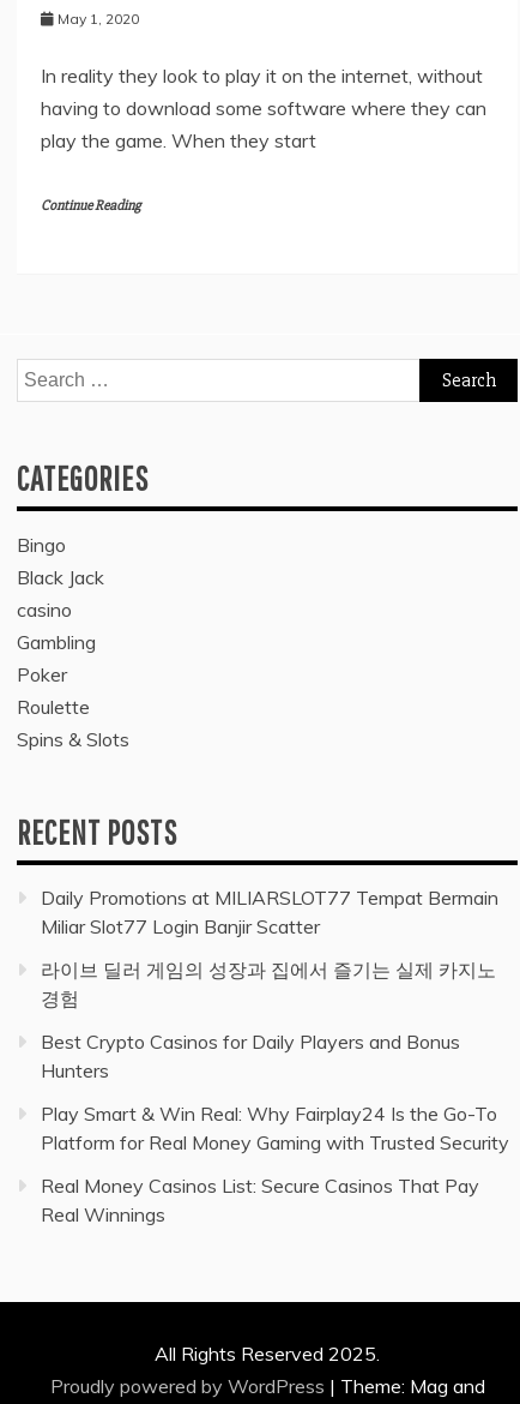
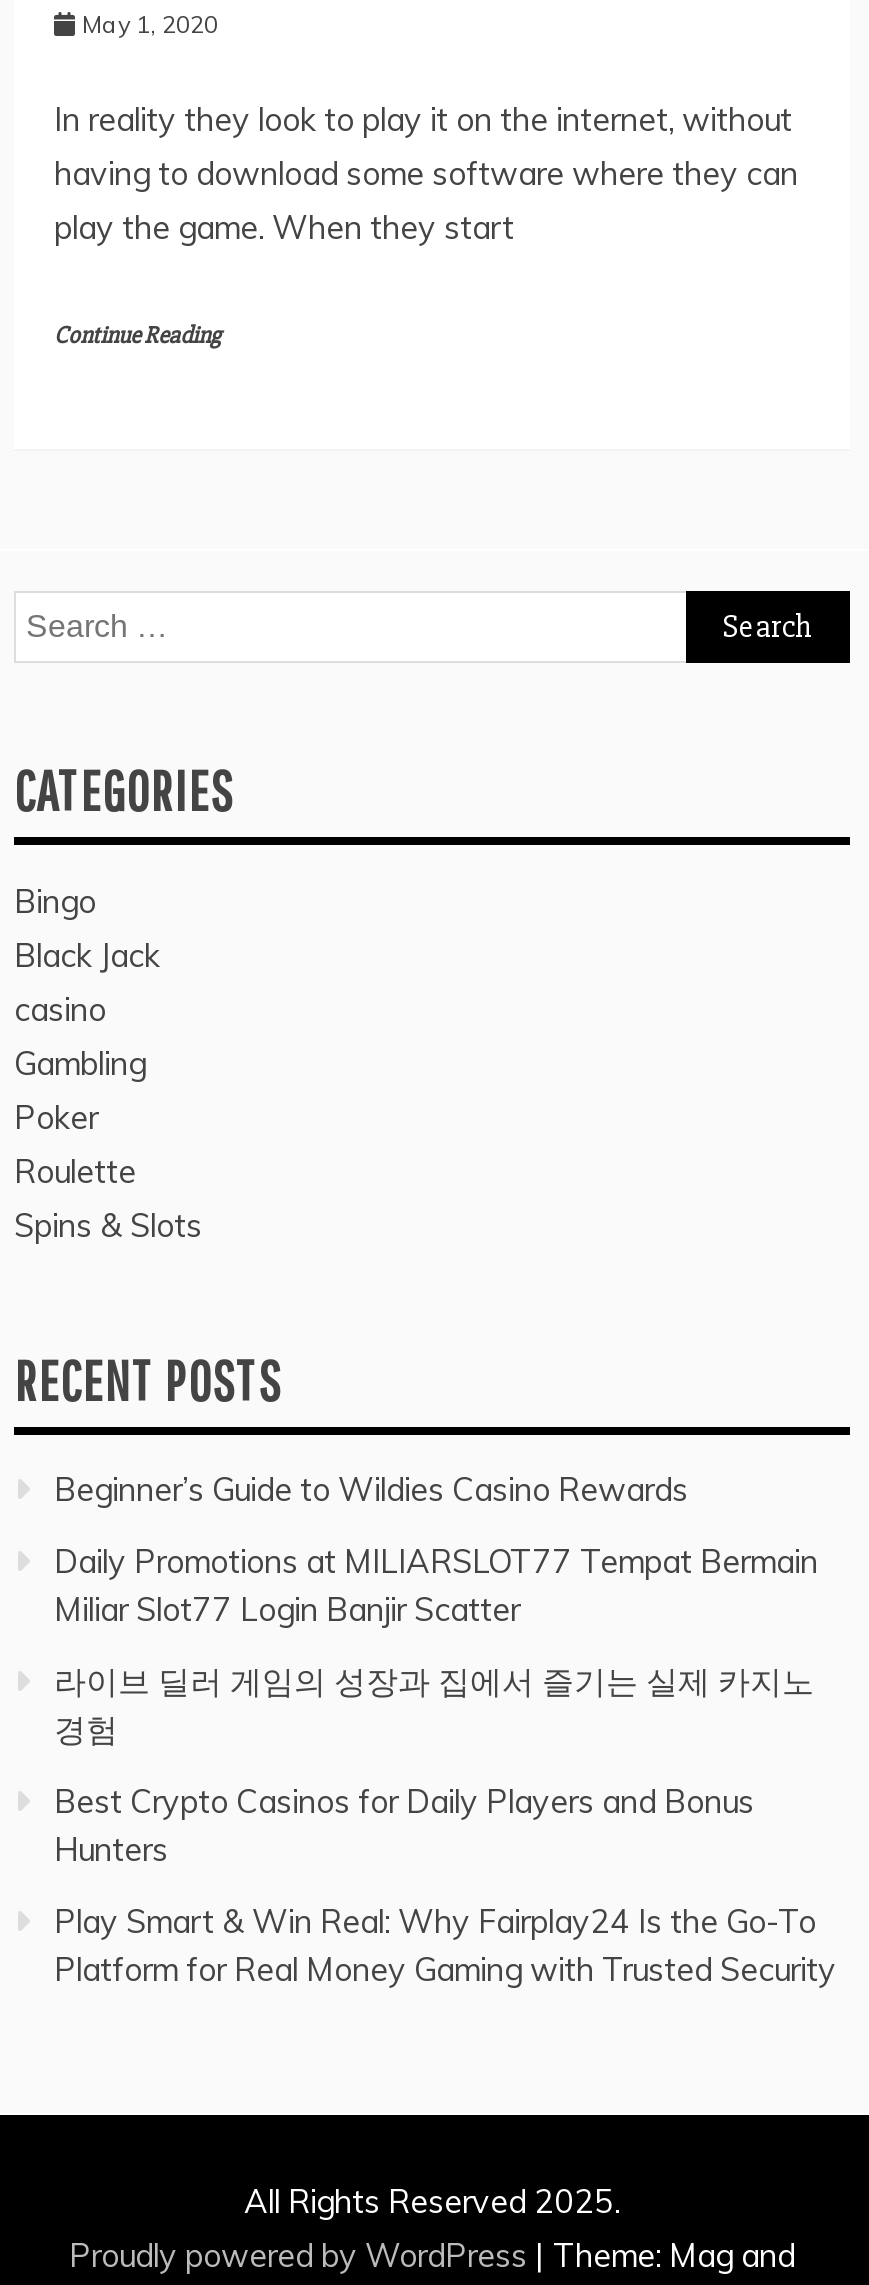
+ Beginner’s Guide to Wildies Casino Rewards

moved down: Daily Promotions at MILIARSLOT77 Tempat Bermain | Miliar Slot77 Login Banjir Scatter | 라이브 딜러 게임의 성장과 집에서 즐기는 실제 카지노 | 경험 | Best Crypto Casinos for Daily Players and Bonus | Hunters | Play Smart & Win Real: Why Fairplay24 Is the Go-To | Platform for Real Money Gaming with Trusted Security

- Real Money Casinos List: Secure Casinos That Pay
- Real Winnings
